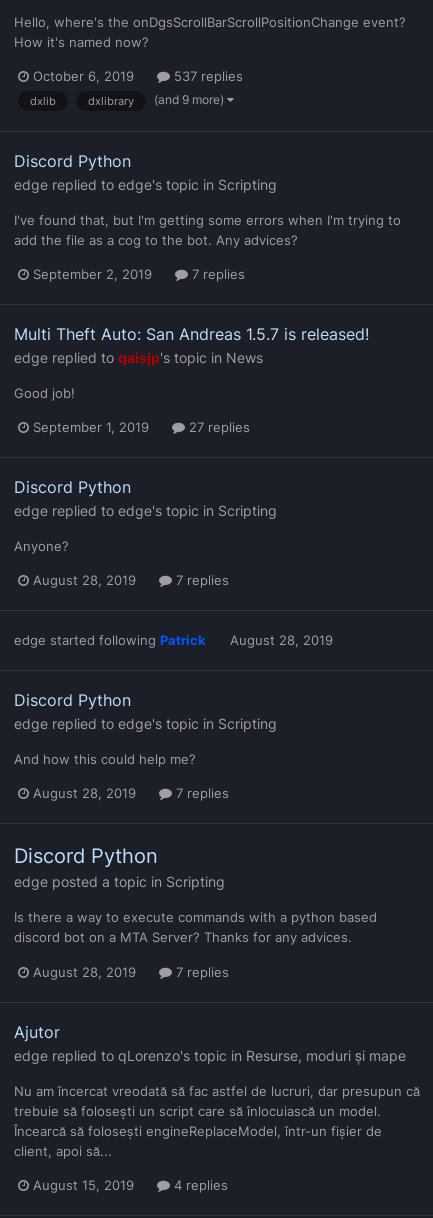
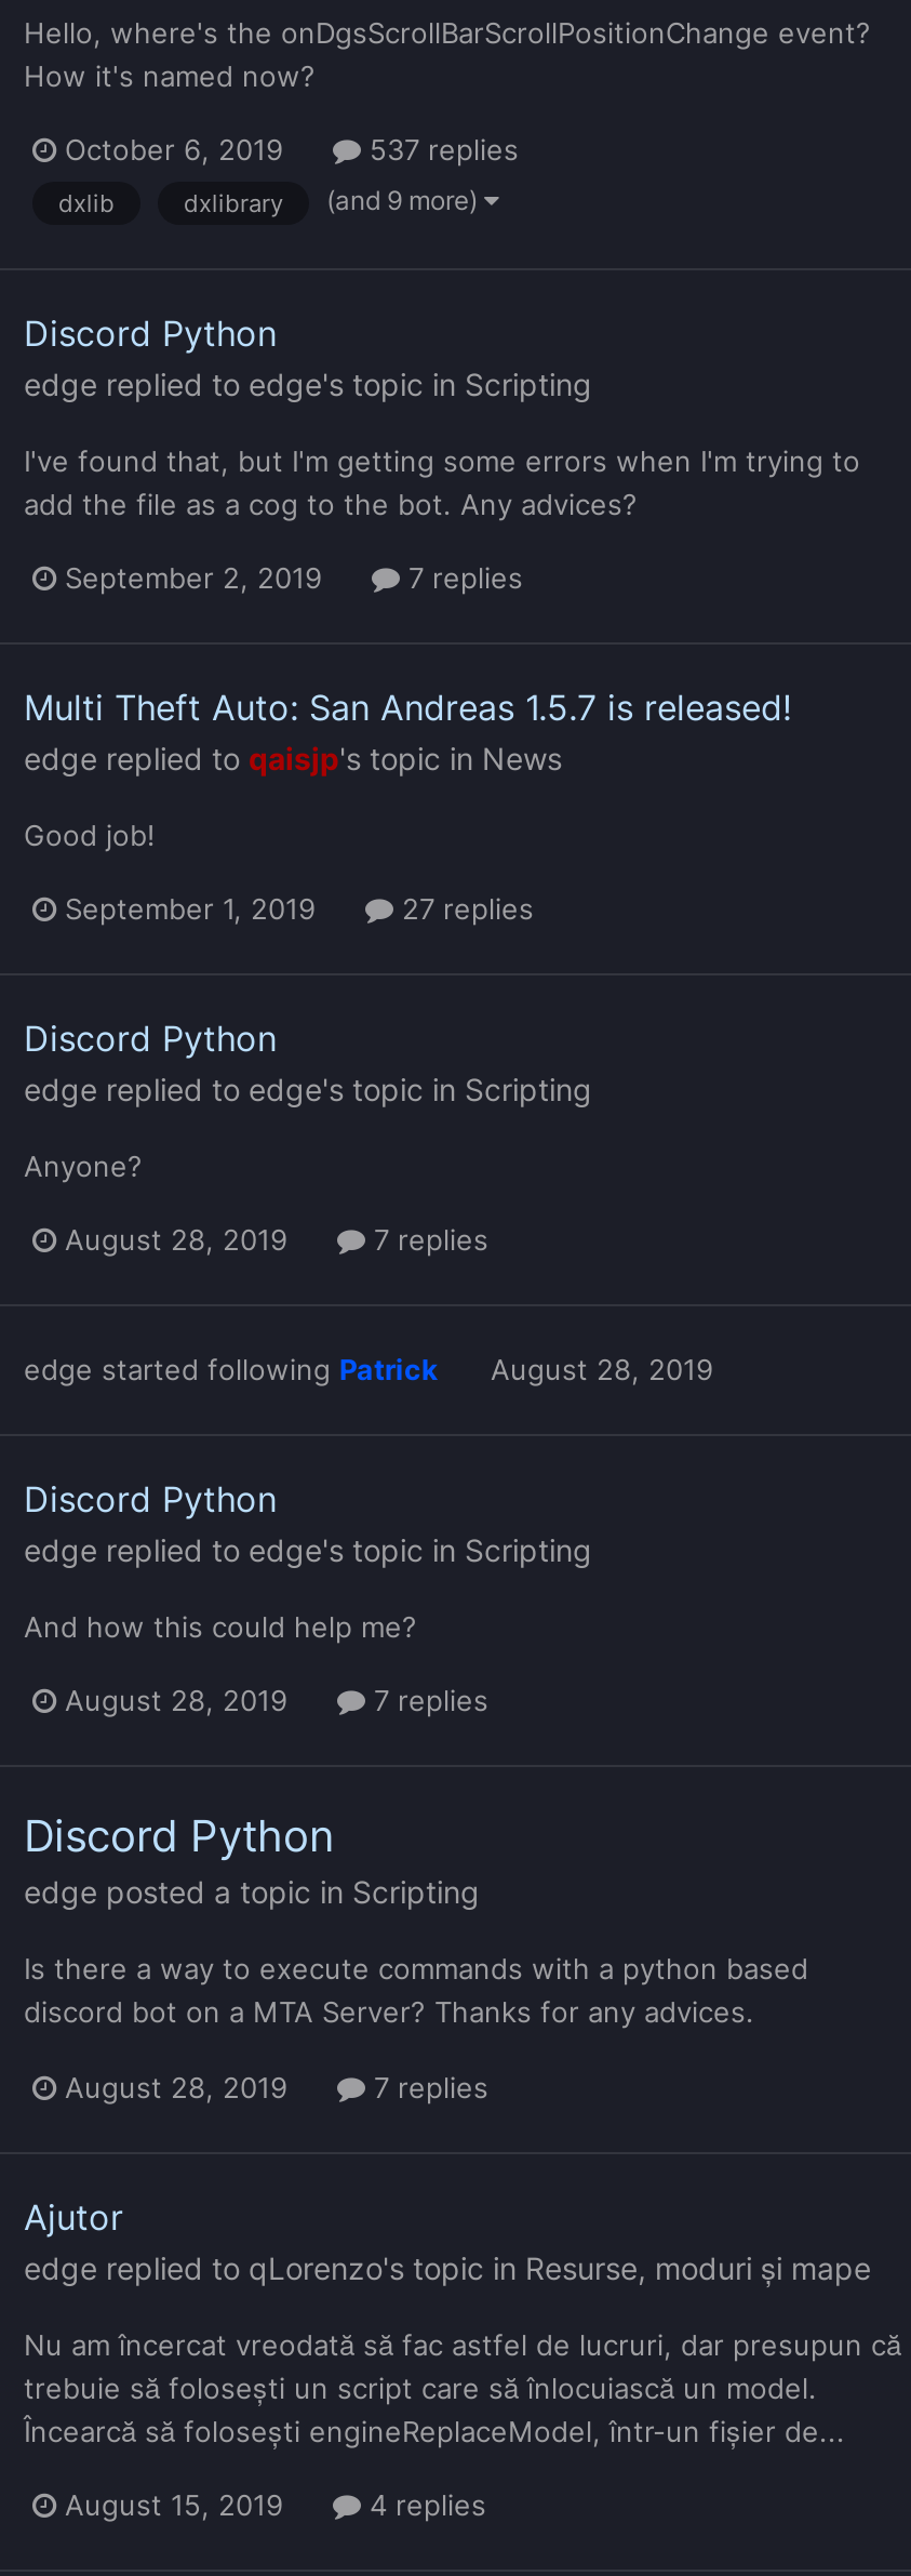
- Încearcă să folosești engineReplaceModel, într-un fișier de
- client, apoi să...
+ Încearcă să folosești engineReplaceModel, într-un fișier de...
